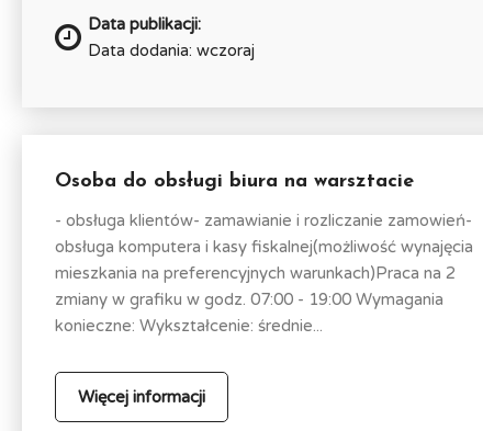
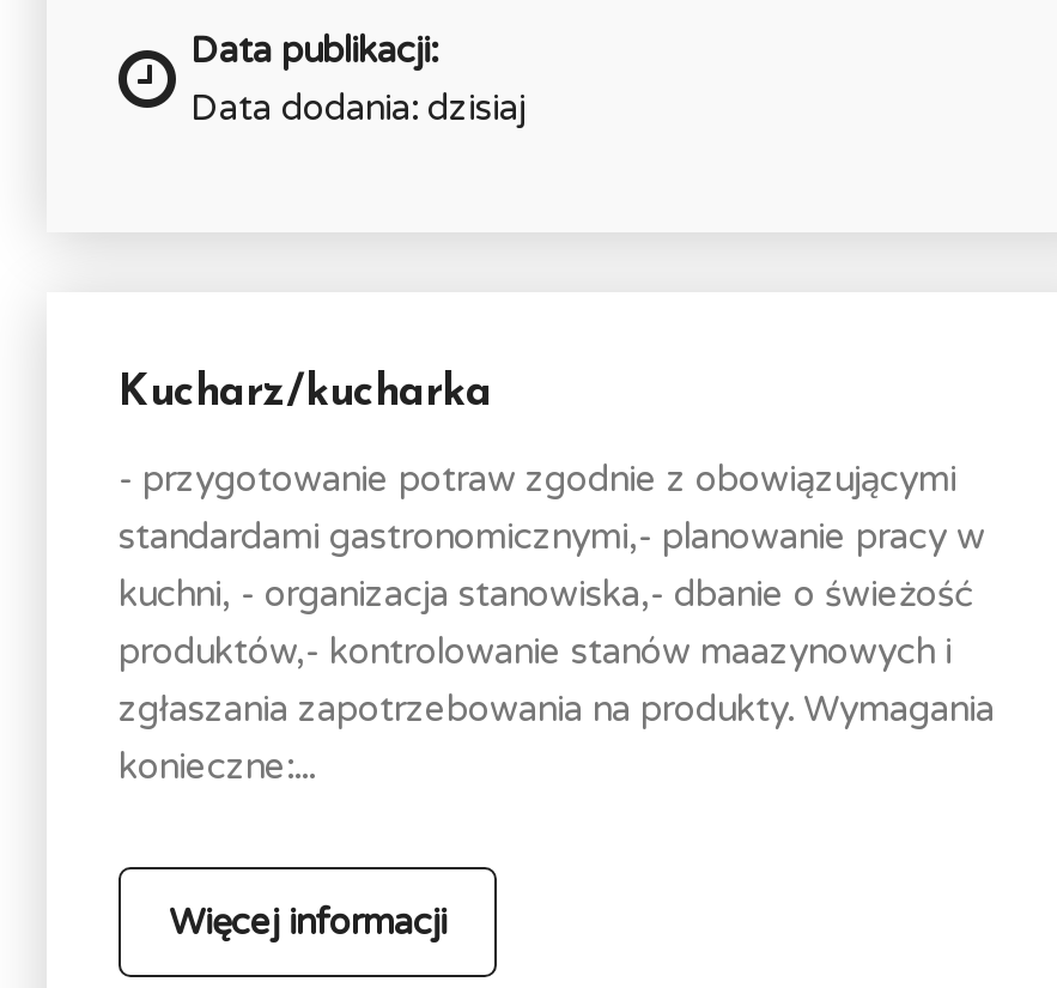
- Data dodania: wczoraj
+ Data dodania: dzisiaj

- Osoba do obsługi biura na warsztacie
+ Kucharz/kucharka

- - obsługa klientów- zamawianie i rozliczanie zamowień-
- obsługa komputera i kasy fiskalnej(możliwość wynajęcia
- mieszkania na preferencyjnych warunkach)Praca na 2
- zmiany w grafiku w godz. 07:00 - 19:00 Wymagania
- konieczne: Wykształcenie: średnie...
+ - przygotowanie potraw zgodnie z obowiązującymi
+ standardami gastronomicznymi,- planowanie pracy w
+ kuchni, - organizacja stanowiska,- dbanie o świeżość
+ produktów,- kontrolowanie stanów maazynowych i
+ zgłaszania zapotrzebowania na produkty. Wymagania
+ konieczne:...
